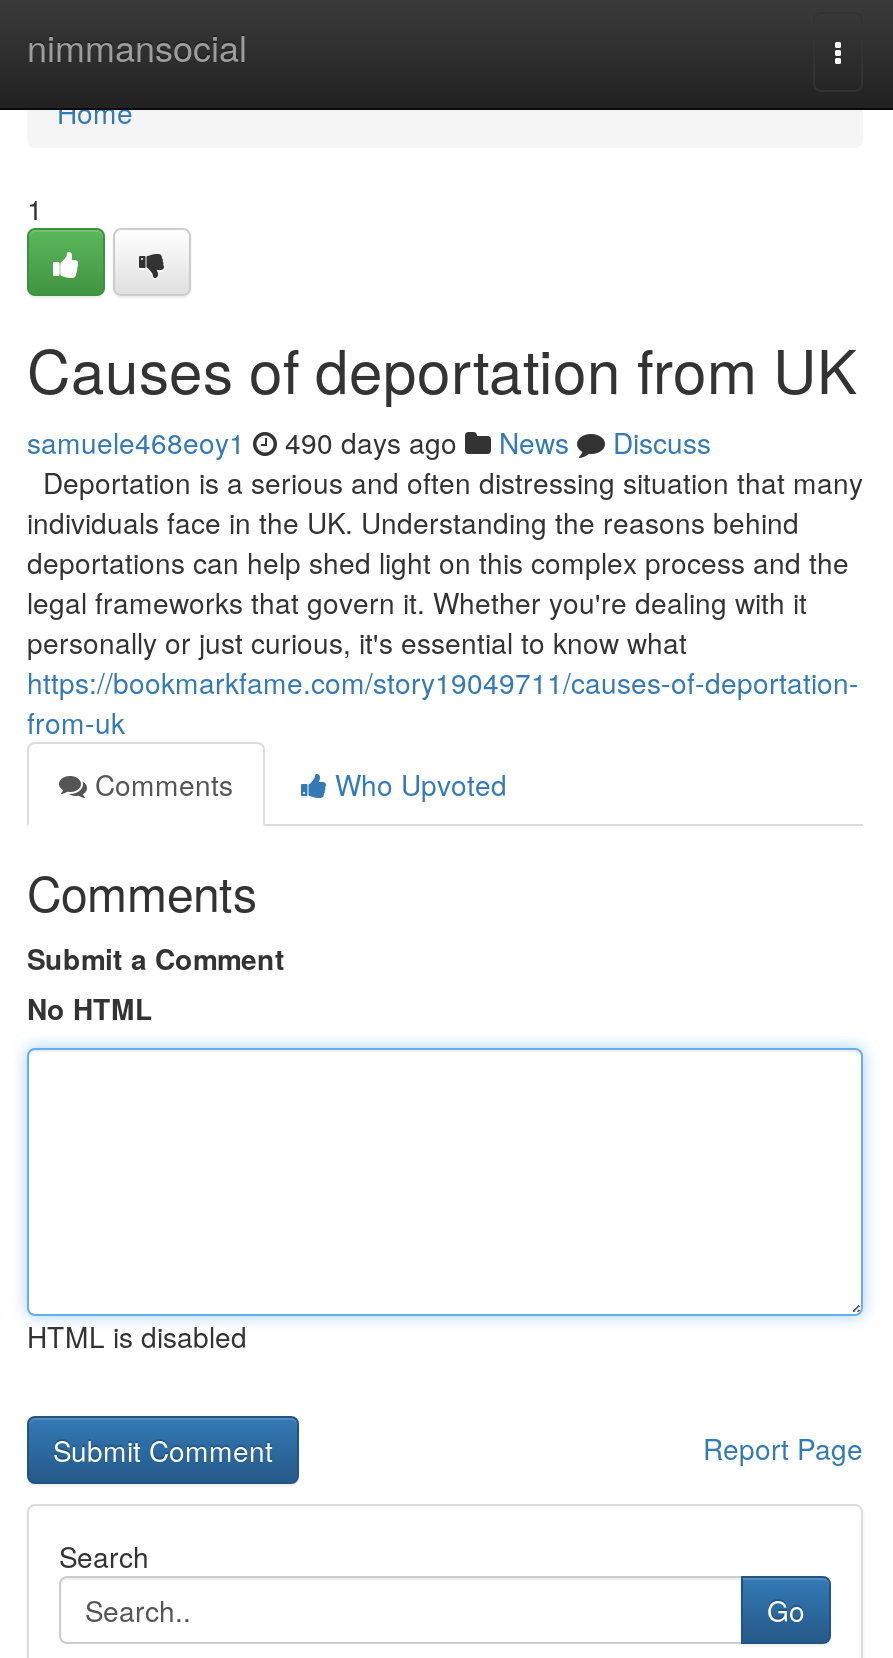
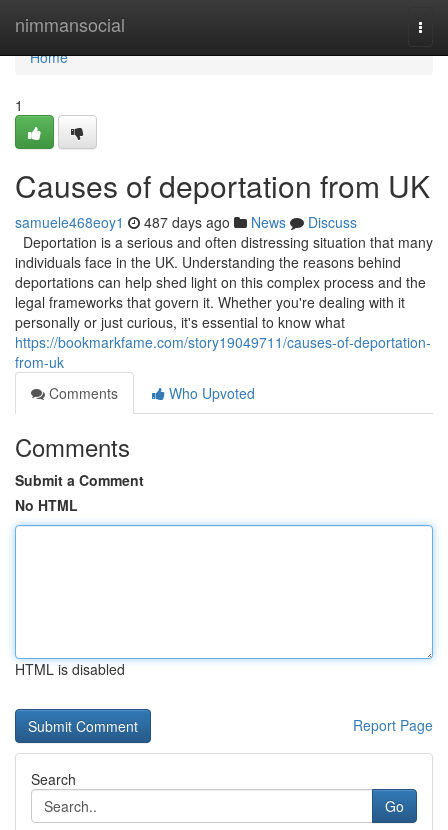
- samuele468eoy1 490 days ago News Discuss
+ samuele468eoy1 487 days ago News Discuss
